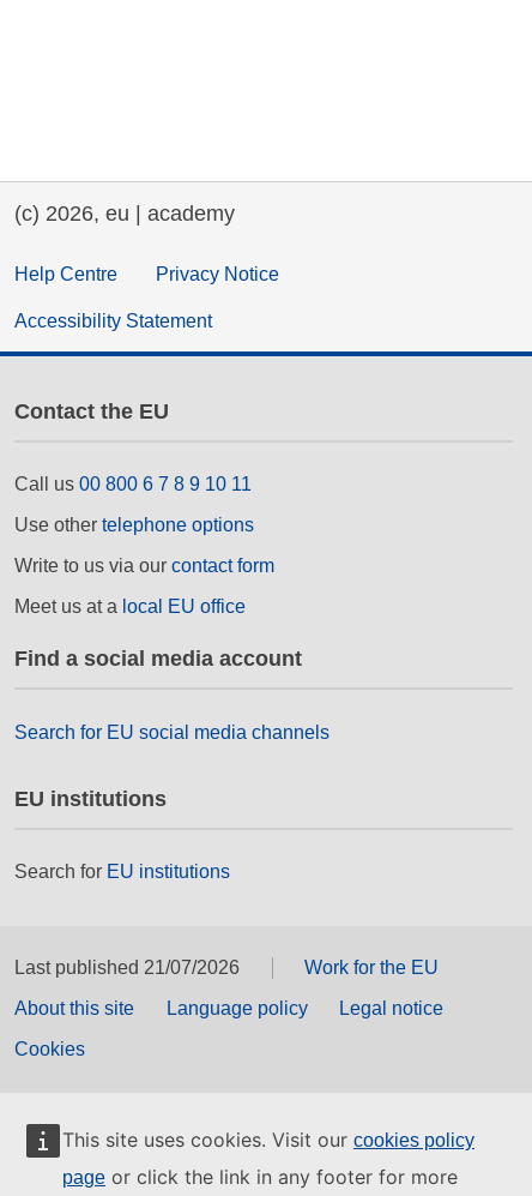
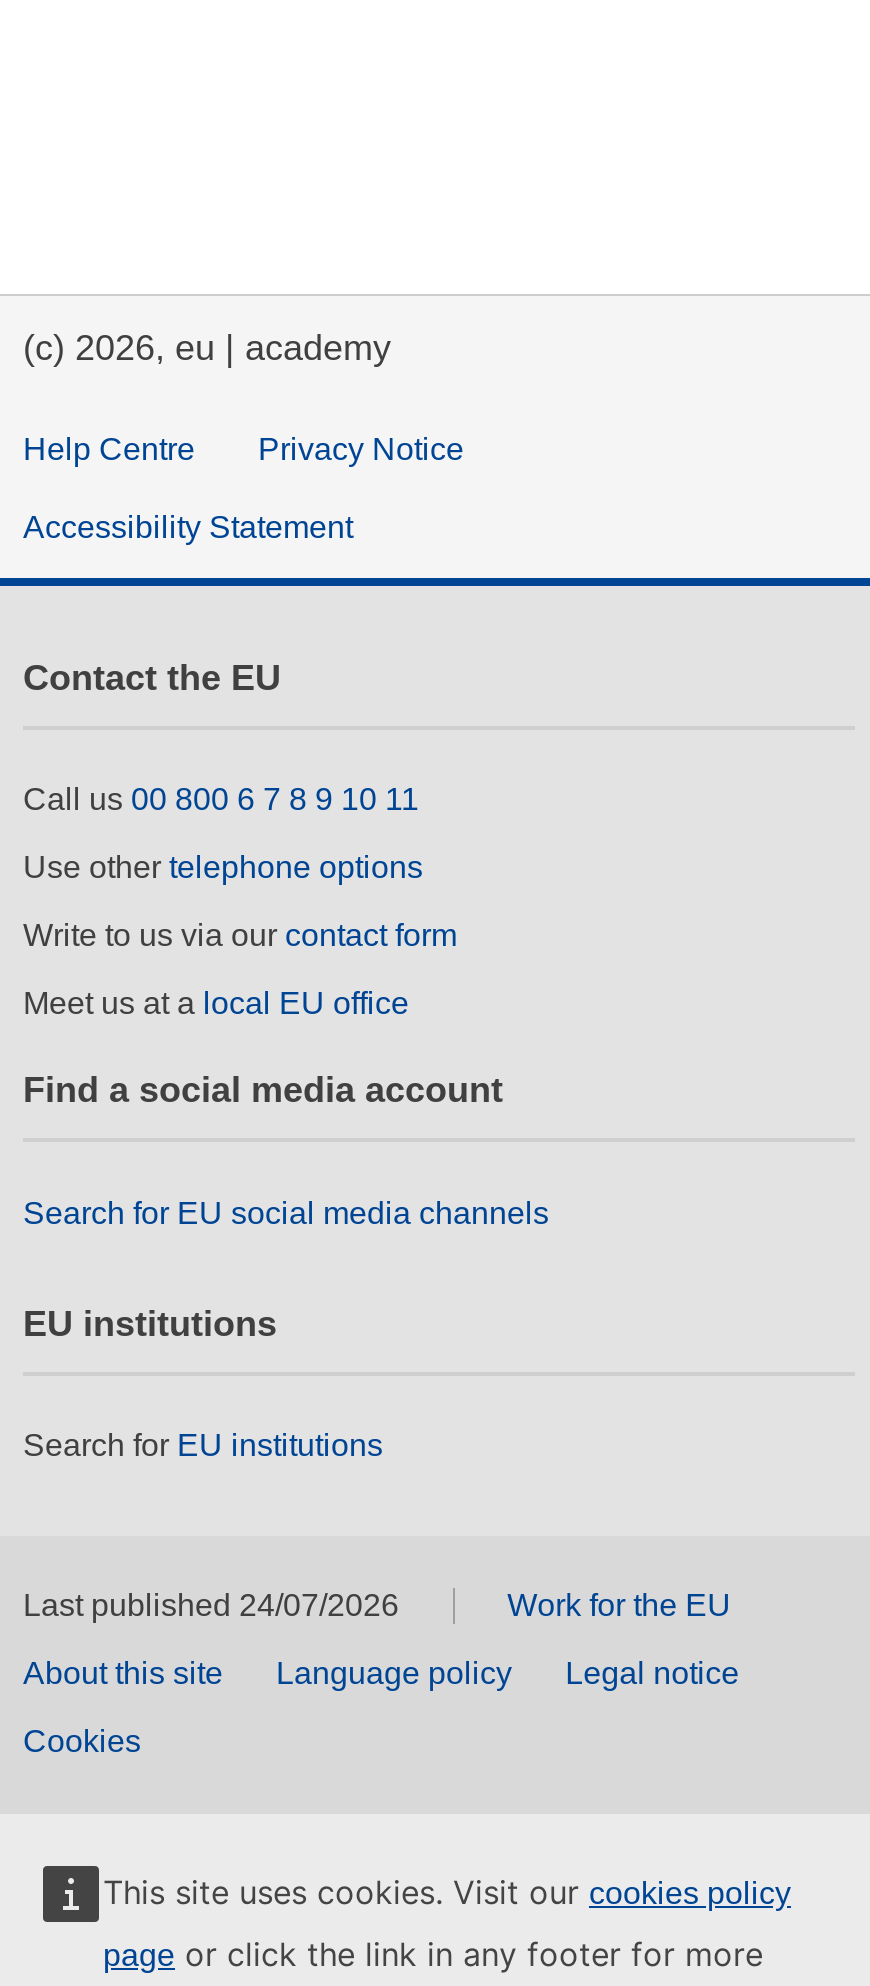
- Last published 21/07/2026
+ Last published 24/07/2026
